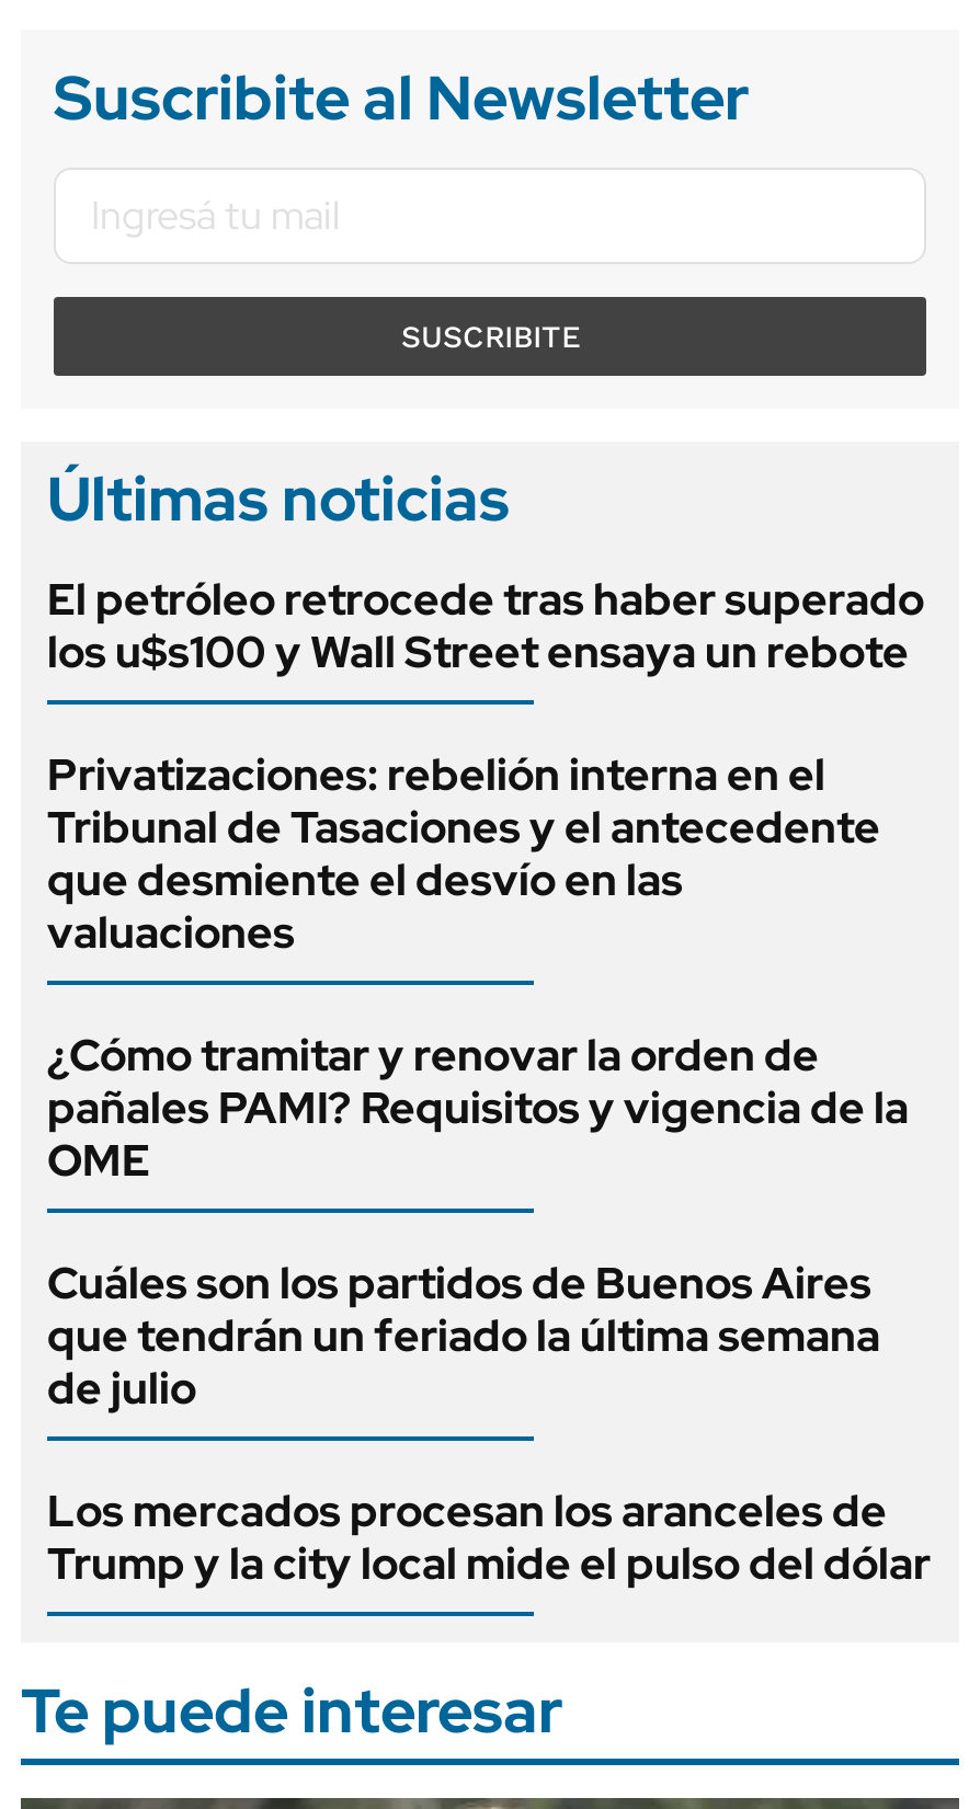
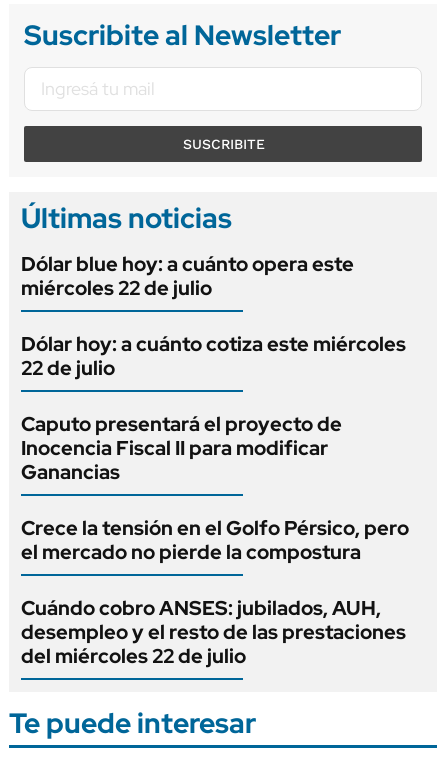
- El petróleo retrocede tras haber superado
- los u$s100 y Wall Street ensaya un rebote
+ Dólar blue hoy: a cuánto opera este
+ miércoles 22 de julio

- Privatizaciones: rebelión interna en el
- Tribunal de Tasaciones y el antecedente
- que desmiente el desvío en las
- valuaciones
+ Dólar hoy: a cuánto cotiza este miércoles
+ 22 de julio

- ¿Cómo tramitar y renovar la orden de
- pañales PAMI? Requisitos y vigencia de la
- OME
+ Caputo presentará el proyecto de
+ Inocencia Fiscal II para modificar
+ Ganancias

- Cuáles son los partidos de Buenos Aires
- que tendrán un feriado la última semana
- de julio
+ Crece la tensión en el Golfo Pérsico, pero
+ el mercado no pierde la compostura

- Los mercados procesan los aranceles de
- Trump y la city local mide el pulso del dólar
+ Cuándo cobro ANSES: jubilados, AUH,
+ desempleo y el resto de las prestaciones
+ del miércoles 22 de julio
